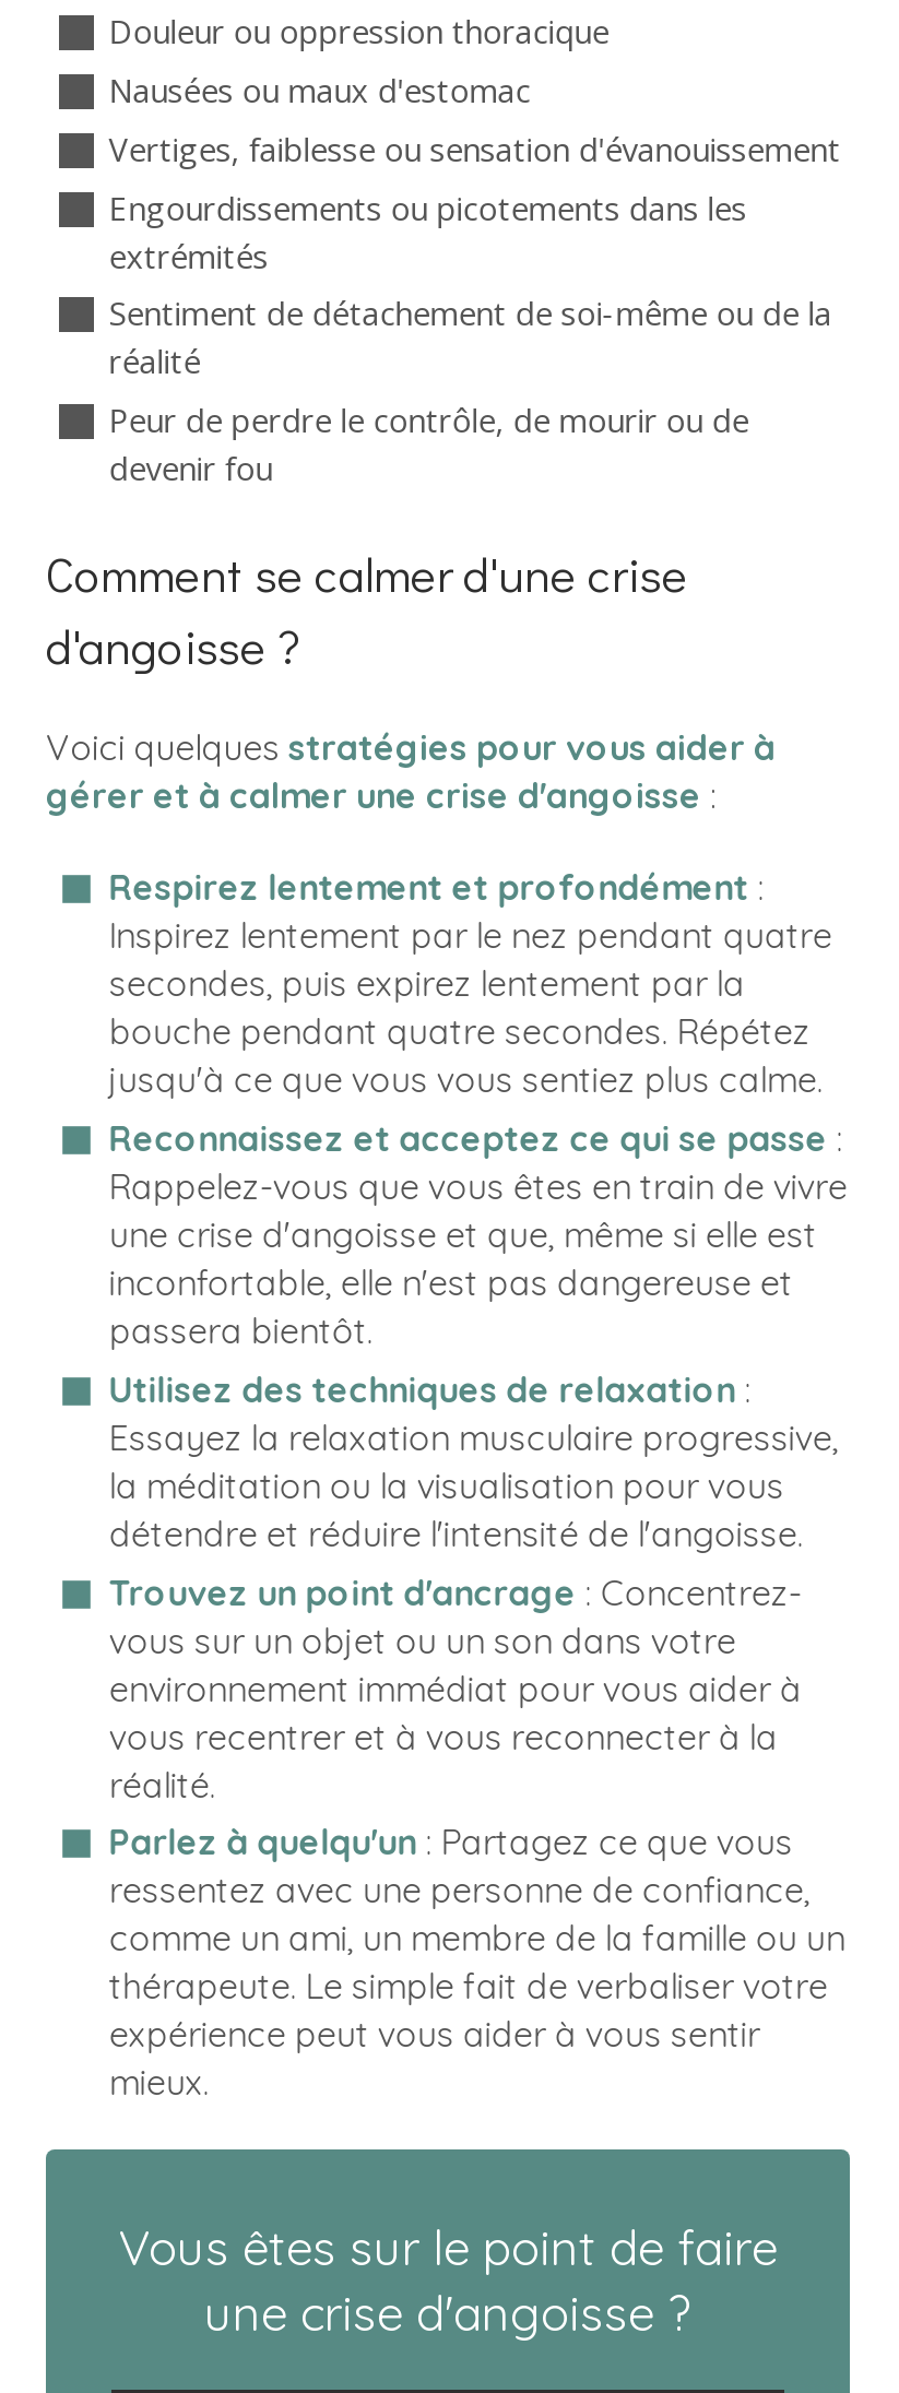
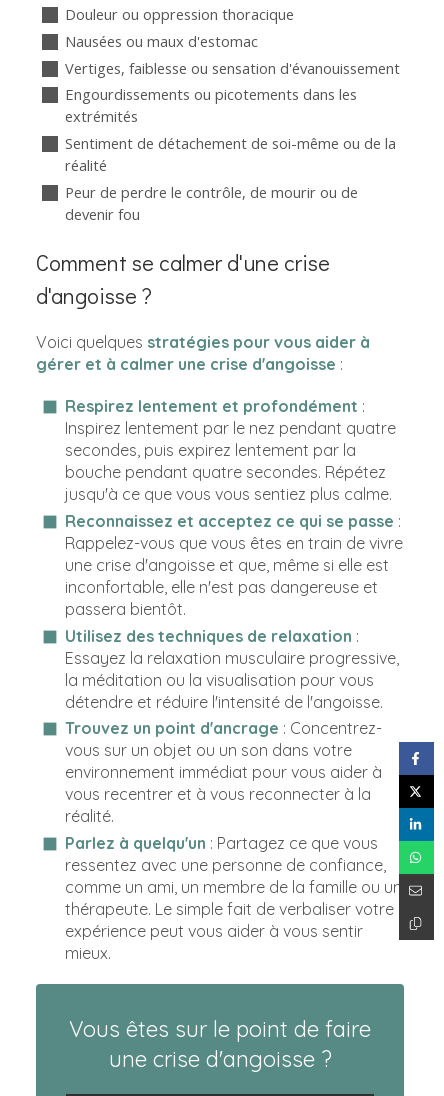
+ [image]
